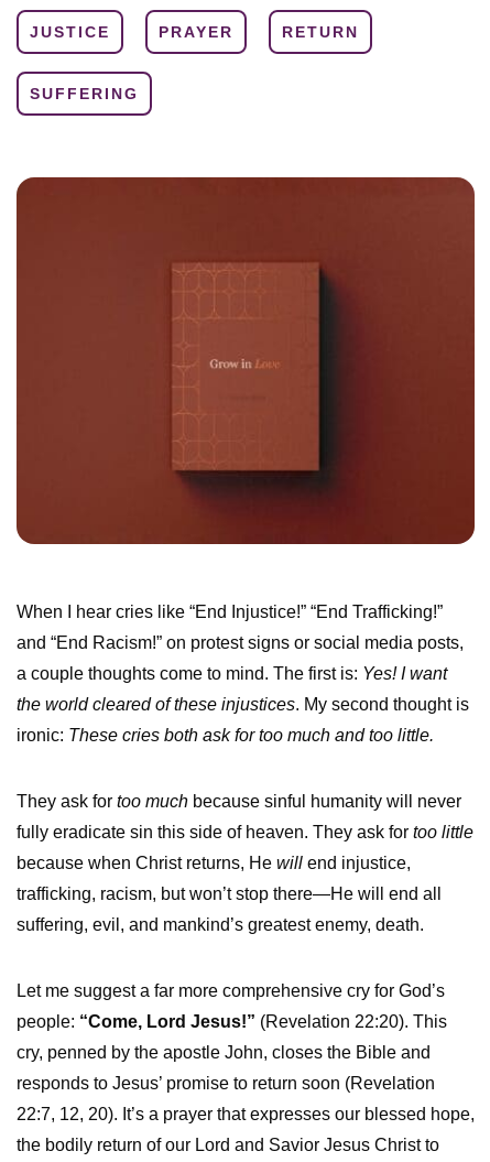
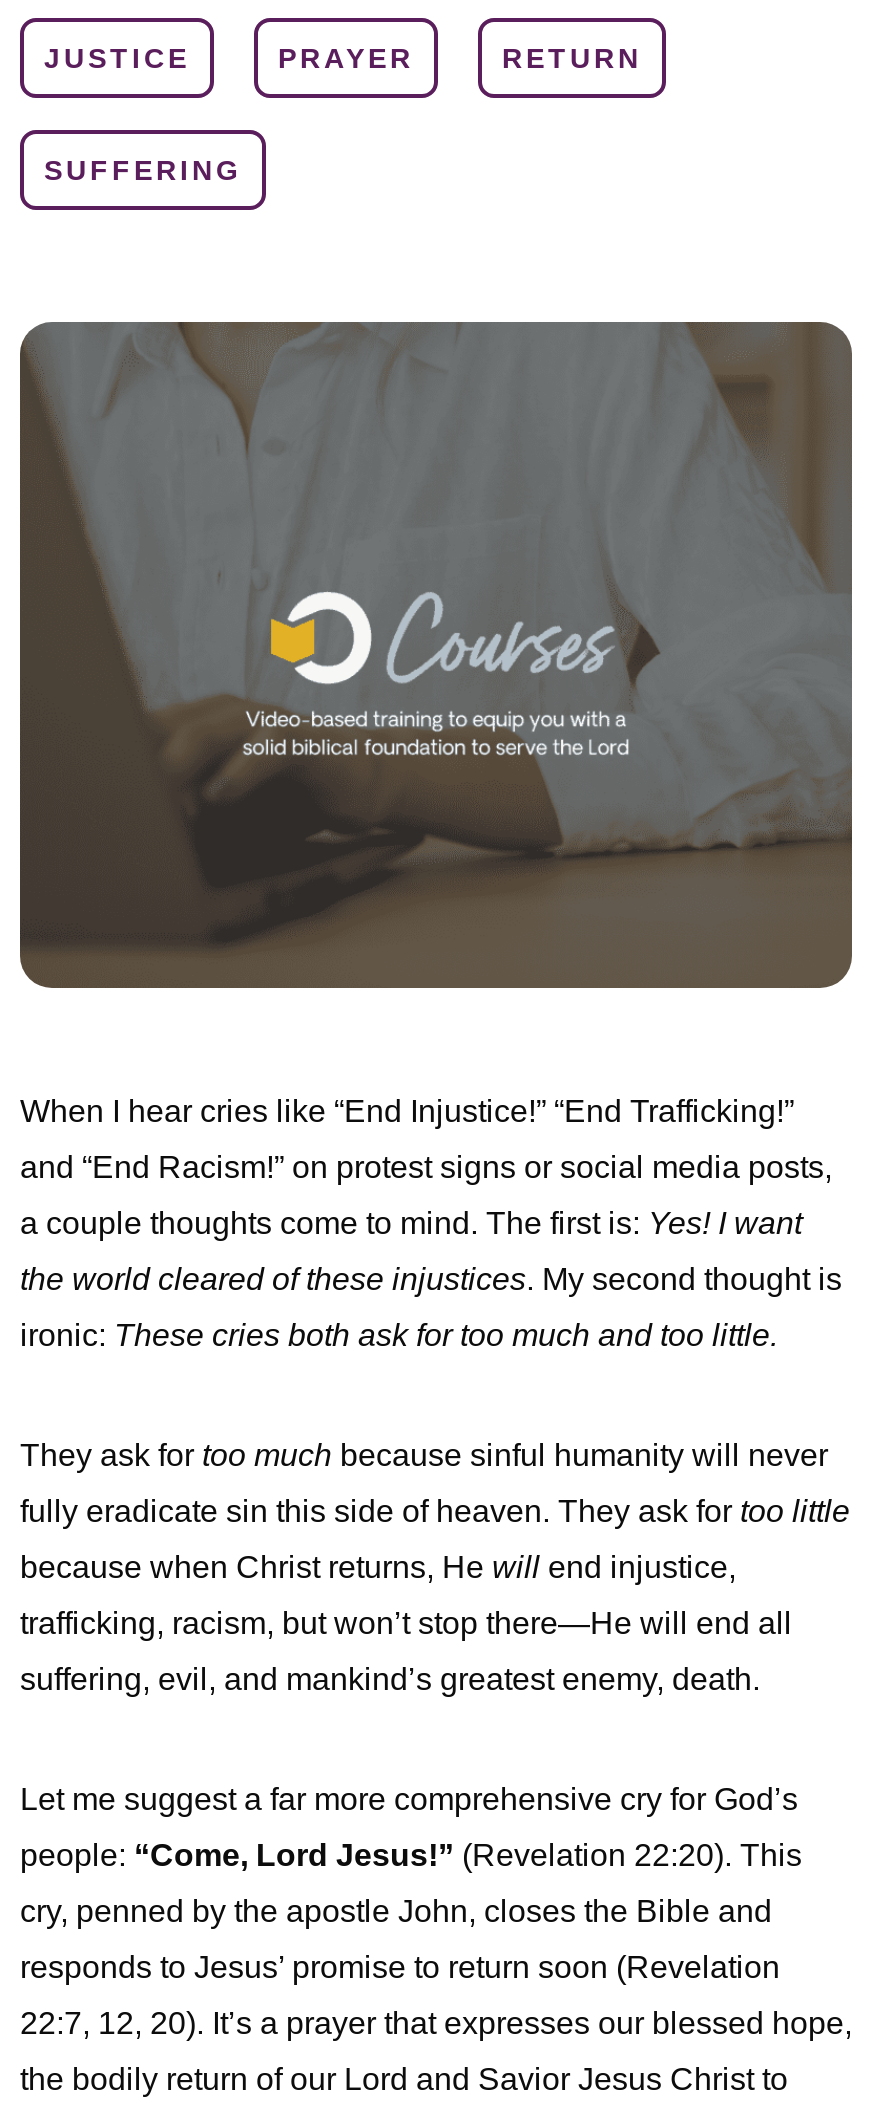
- [image]
+ [image]
